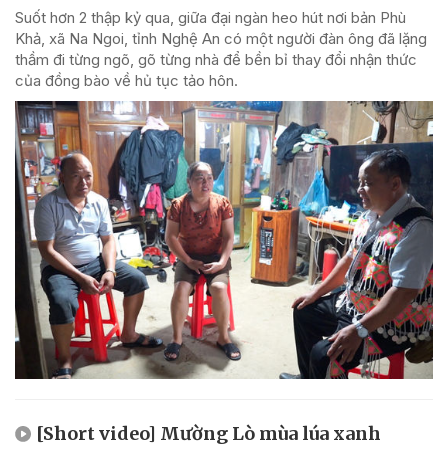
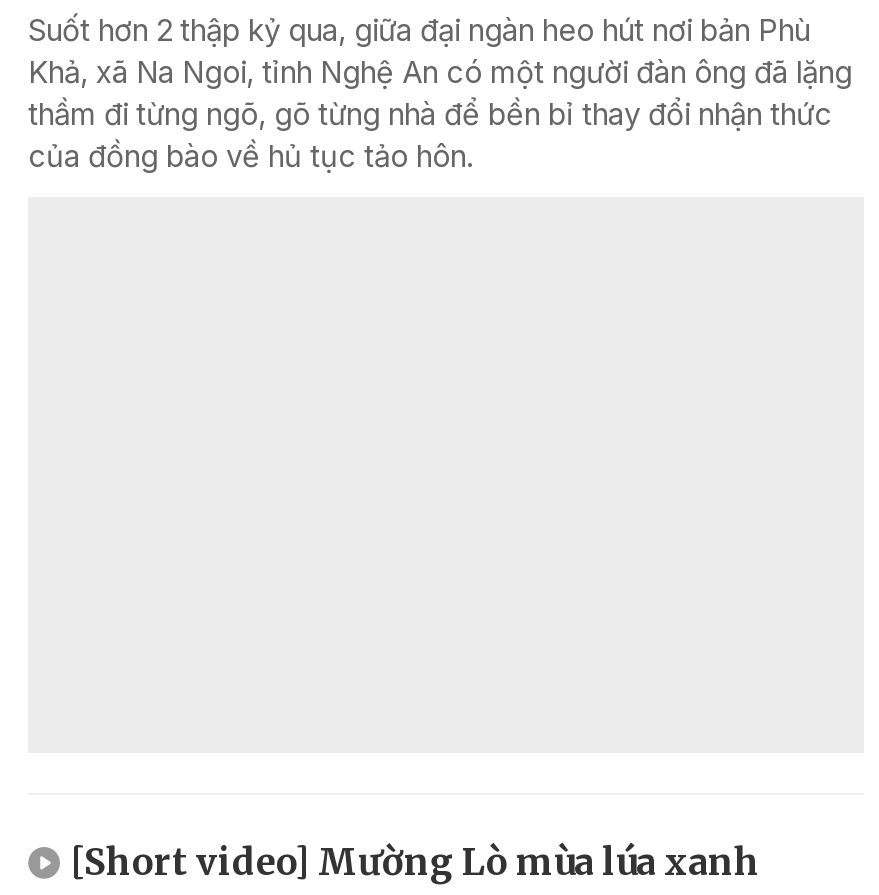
- [image]
